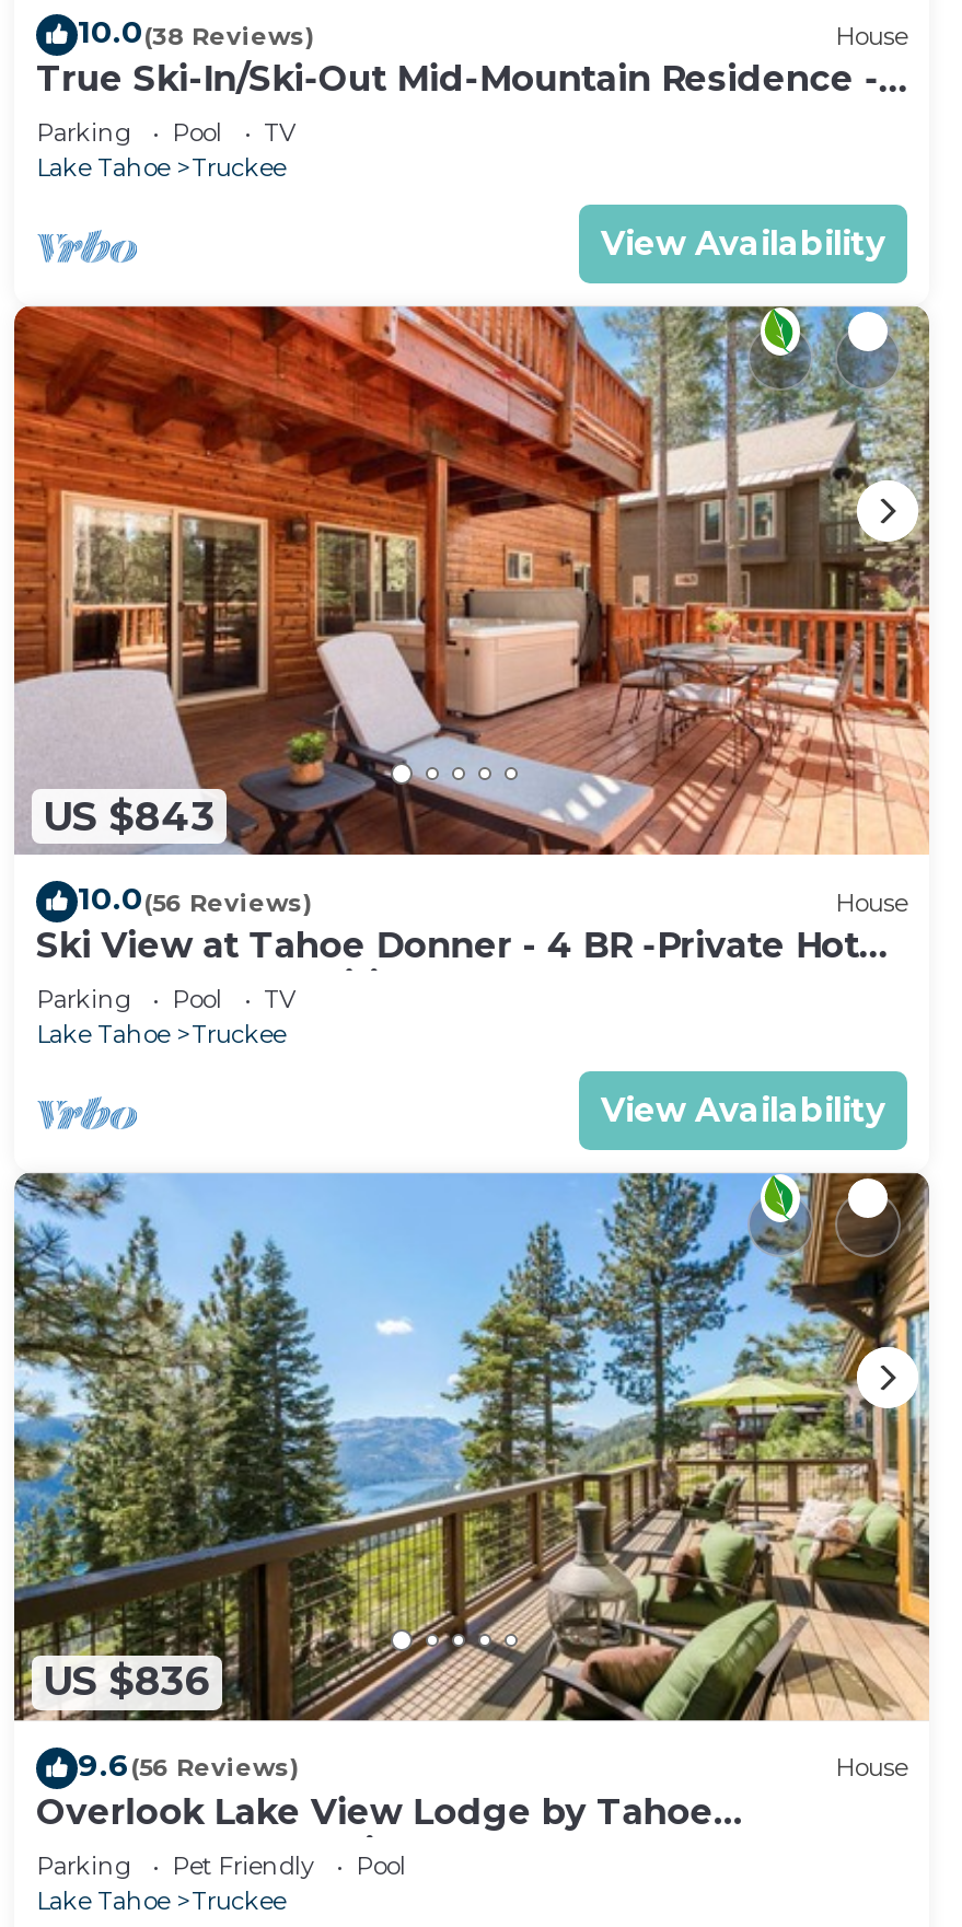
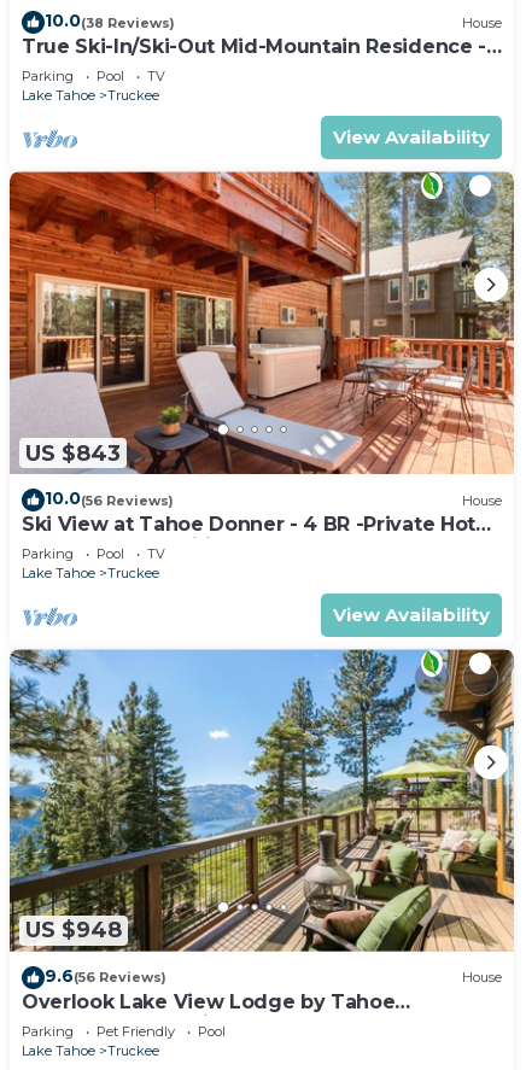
- US $836
+ US $948
